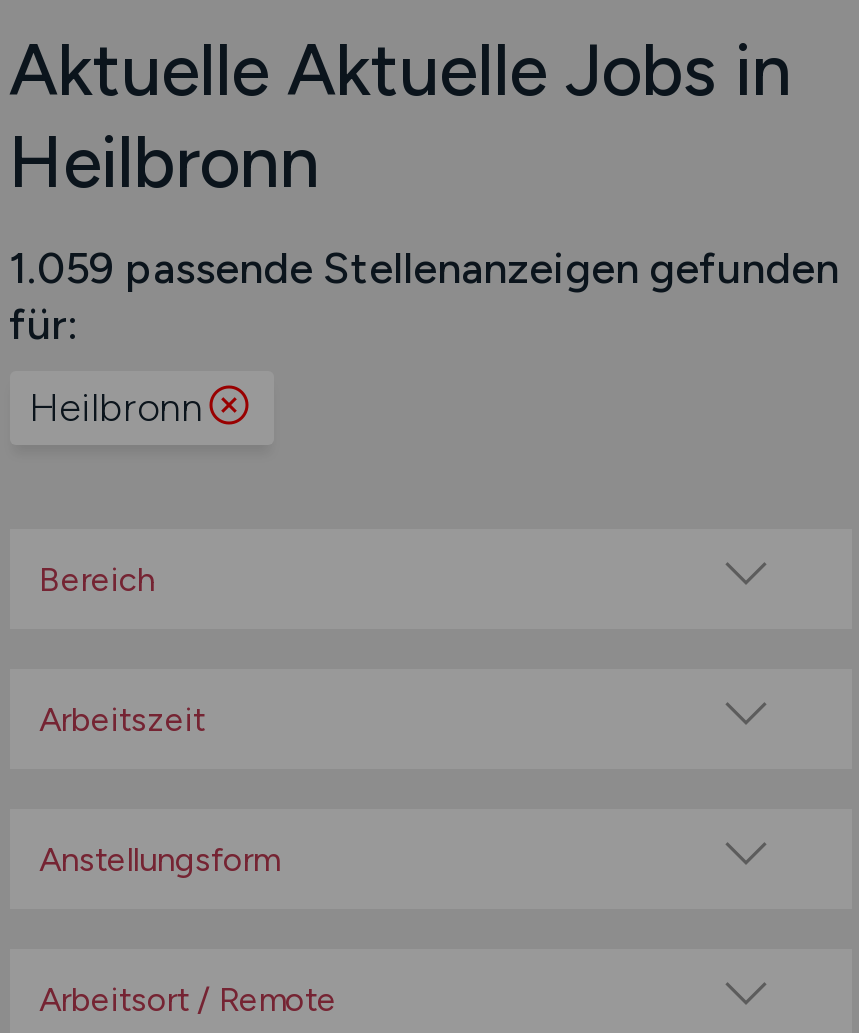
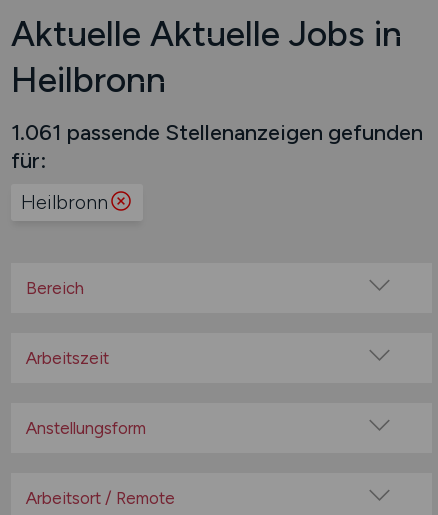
- 1.059 passende Stellenanzeigen gefunden
+ 1.061 passende Stellenanzeigen gefunden
